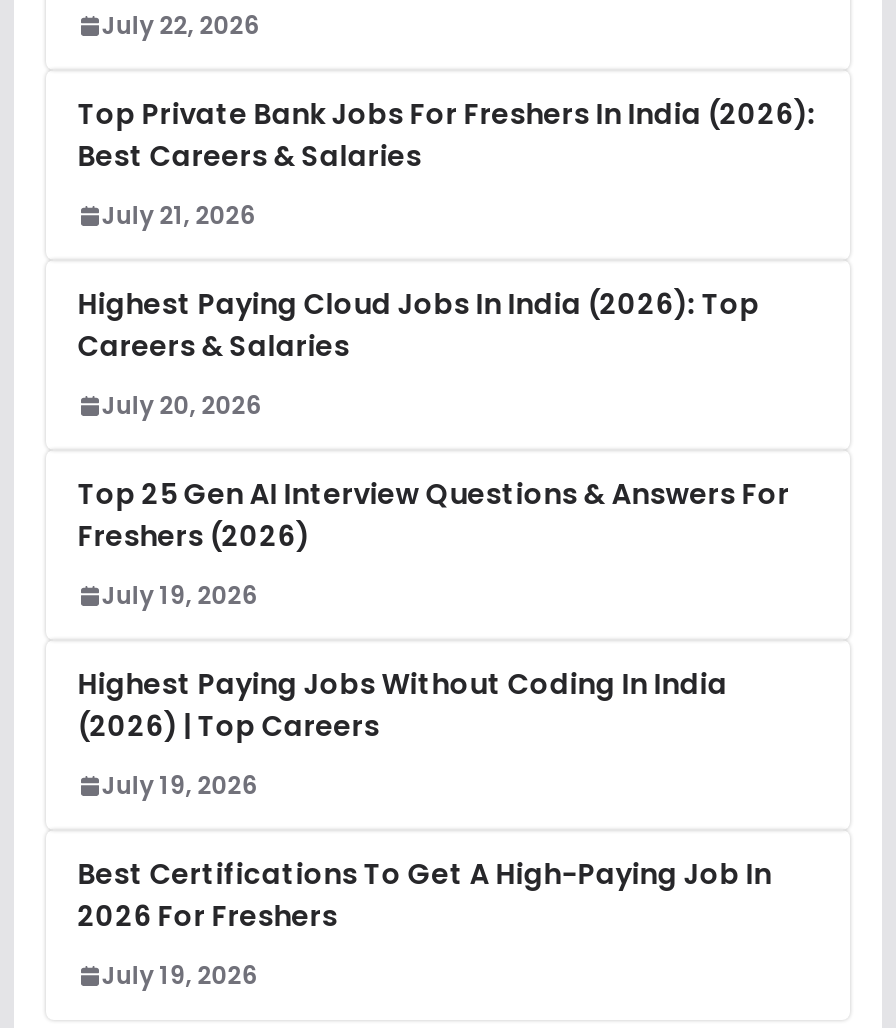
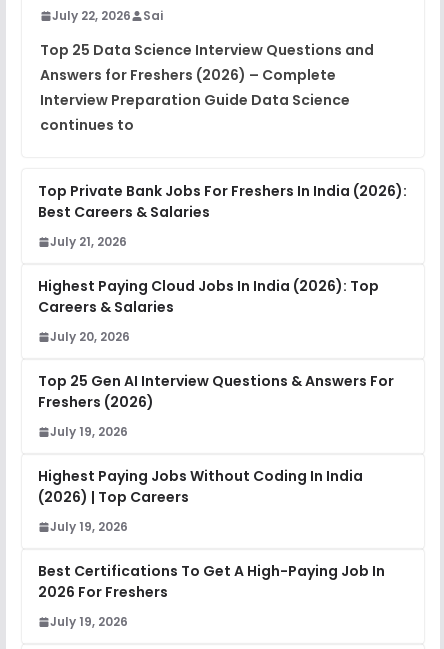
+ Sai
+ Top 25 Data Science Interview Questions and
+ Answers for Freshers (2026) – Complete
+ Interview Preparation Guide Data Science
+ continues to
